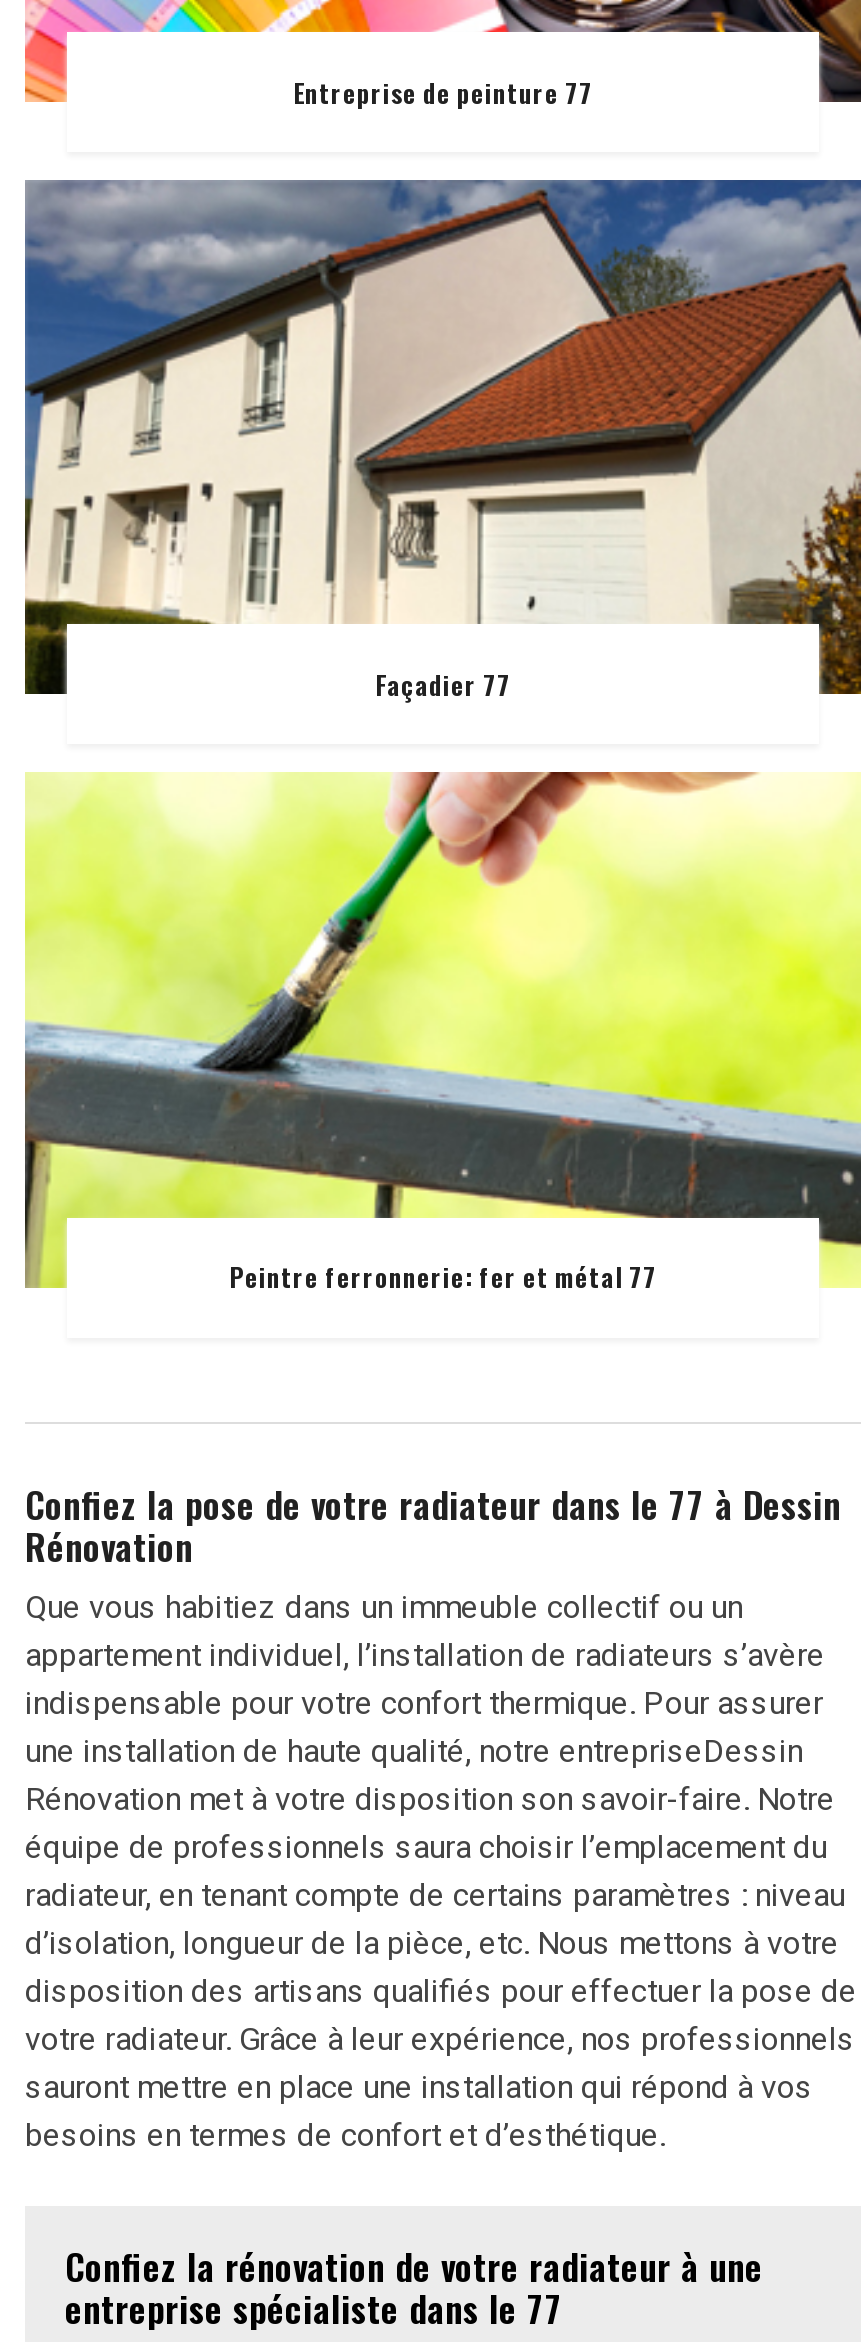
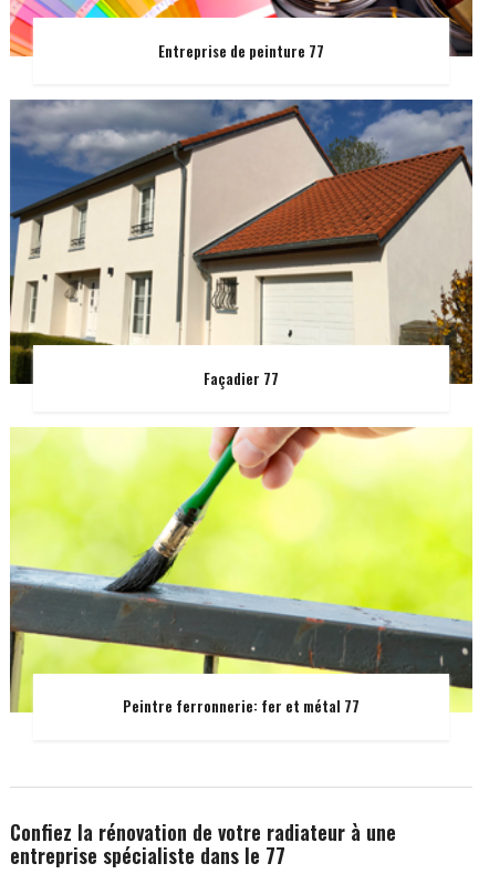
- Confiez la pose de votre radiateur dans le 77 à Dessin
- Rénovation
- Que vous habitiez dans un immeuble collectif ou un
- appartement individuel, l’installation de radiateurs s’avère
- indispensable pour votre confort thermique. Pour assurer
- une installation de haute qualité, notre entrepriseDessin
- Rénovation met à votre disposition son savoir-faire. Notre
- équipe de professionnels saura choisir l’emplacement du
- radiateur, en tenant compte de certains paramètres : niveau
- d’isolation, longueur de la pièce, etc. Nous mettons à votre
- disposition des artisans qualifiés pour effectuer la pose de
- votre radiateur. Grâce à leur expérience, nos professionnels
- sauront mettre en place une installation qui répond à vos
- besoins en termes de confort et d’esthétique.
